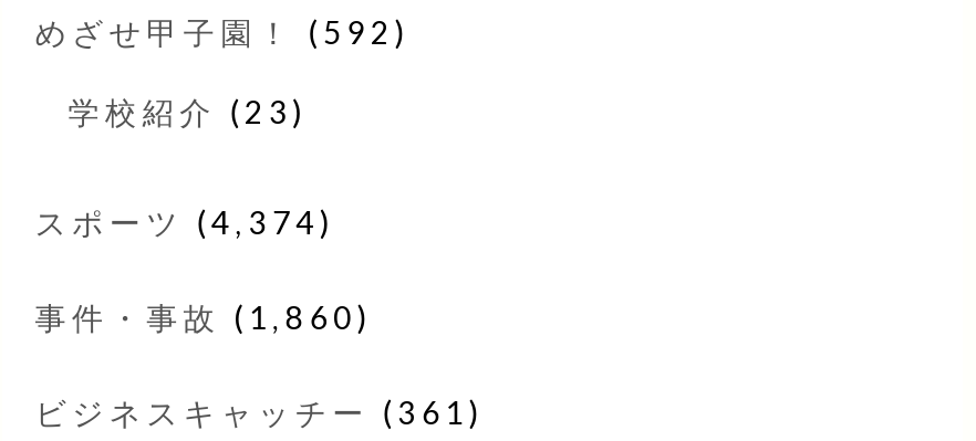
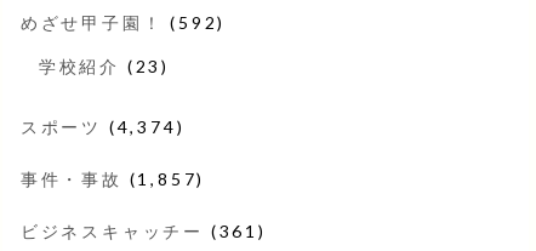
- 事件・事故(1,860)
+ 事件・事故(1,857)
